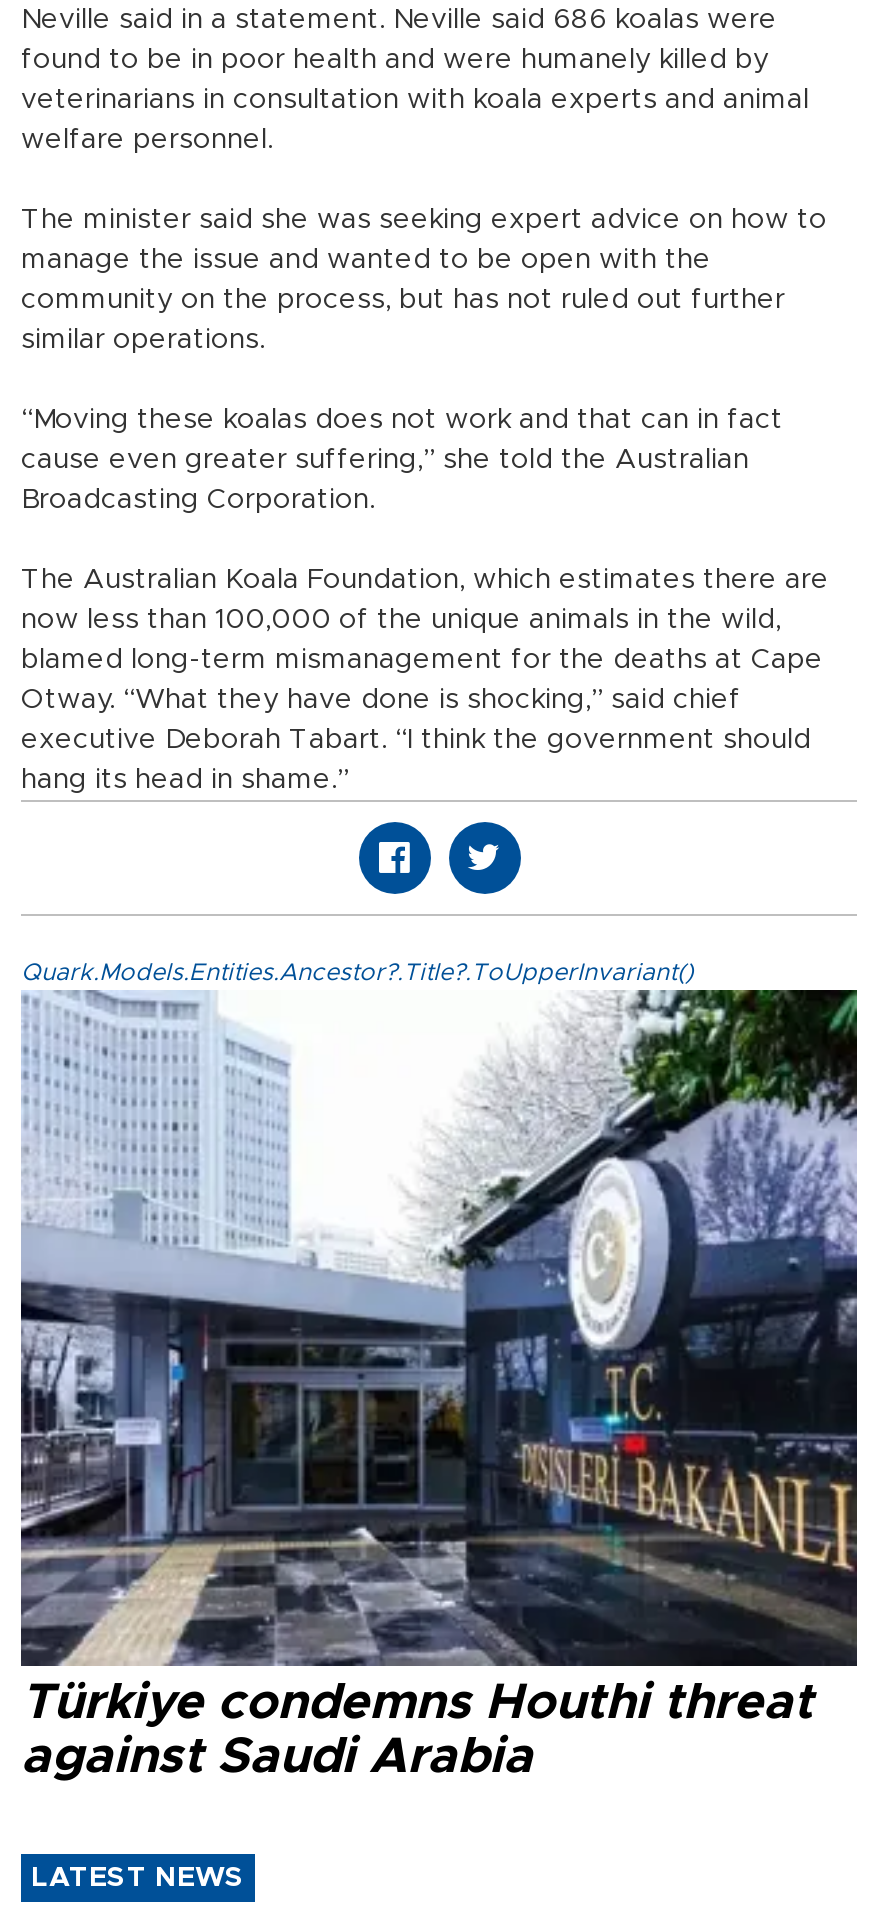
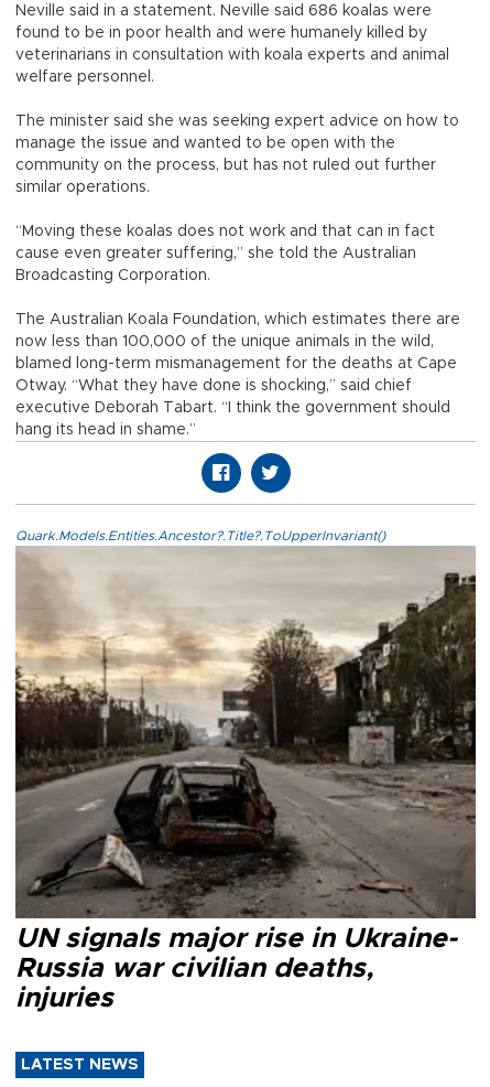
- [image]
- Türkiye condemns Houthi threat
- against Saudi Arabia
+ [image]
+ UN signals major rise in Ukraine-
+ Russia war civilian deaths,
+ injuries
